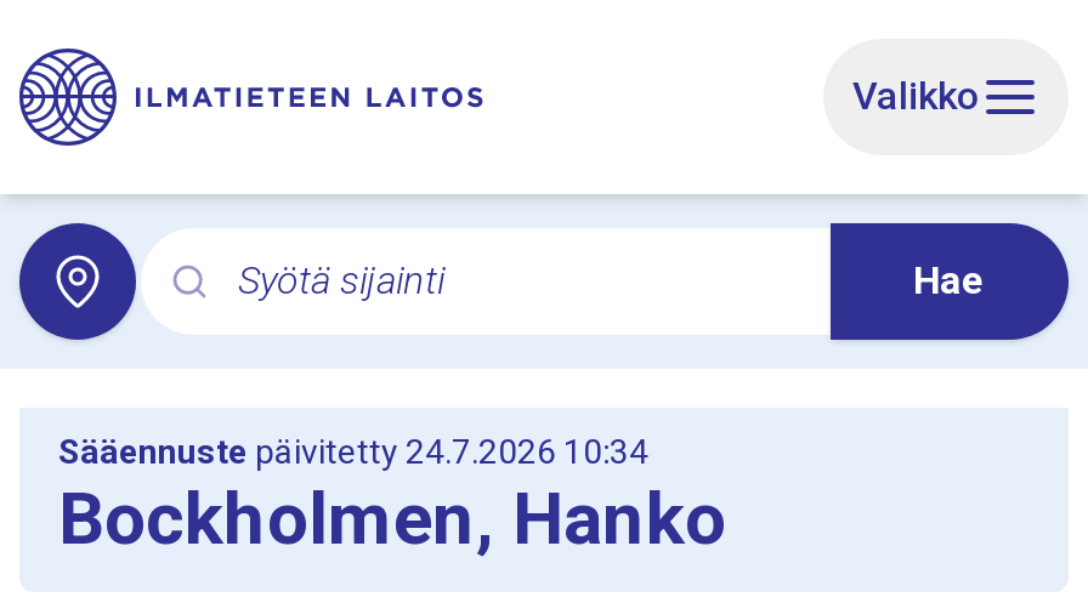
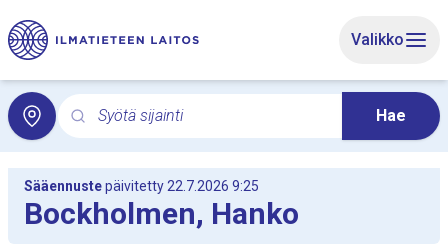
- Sääennuste päivitetty 24.7.2026 10:34
+ Sääennuste päivitetty 22.7.2026 9:25
